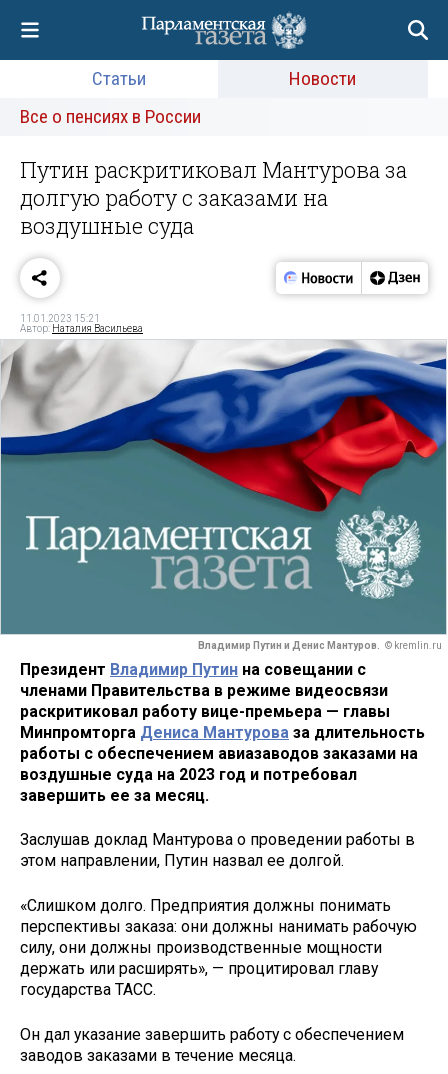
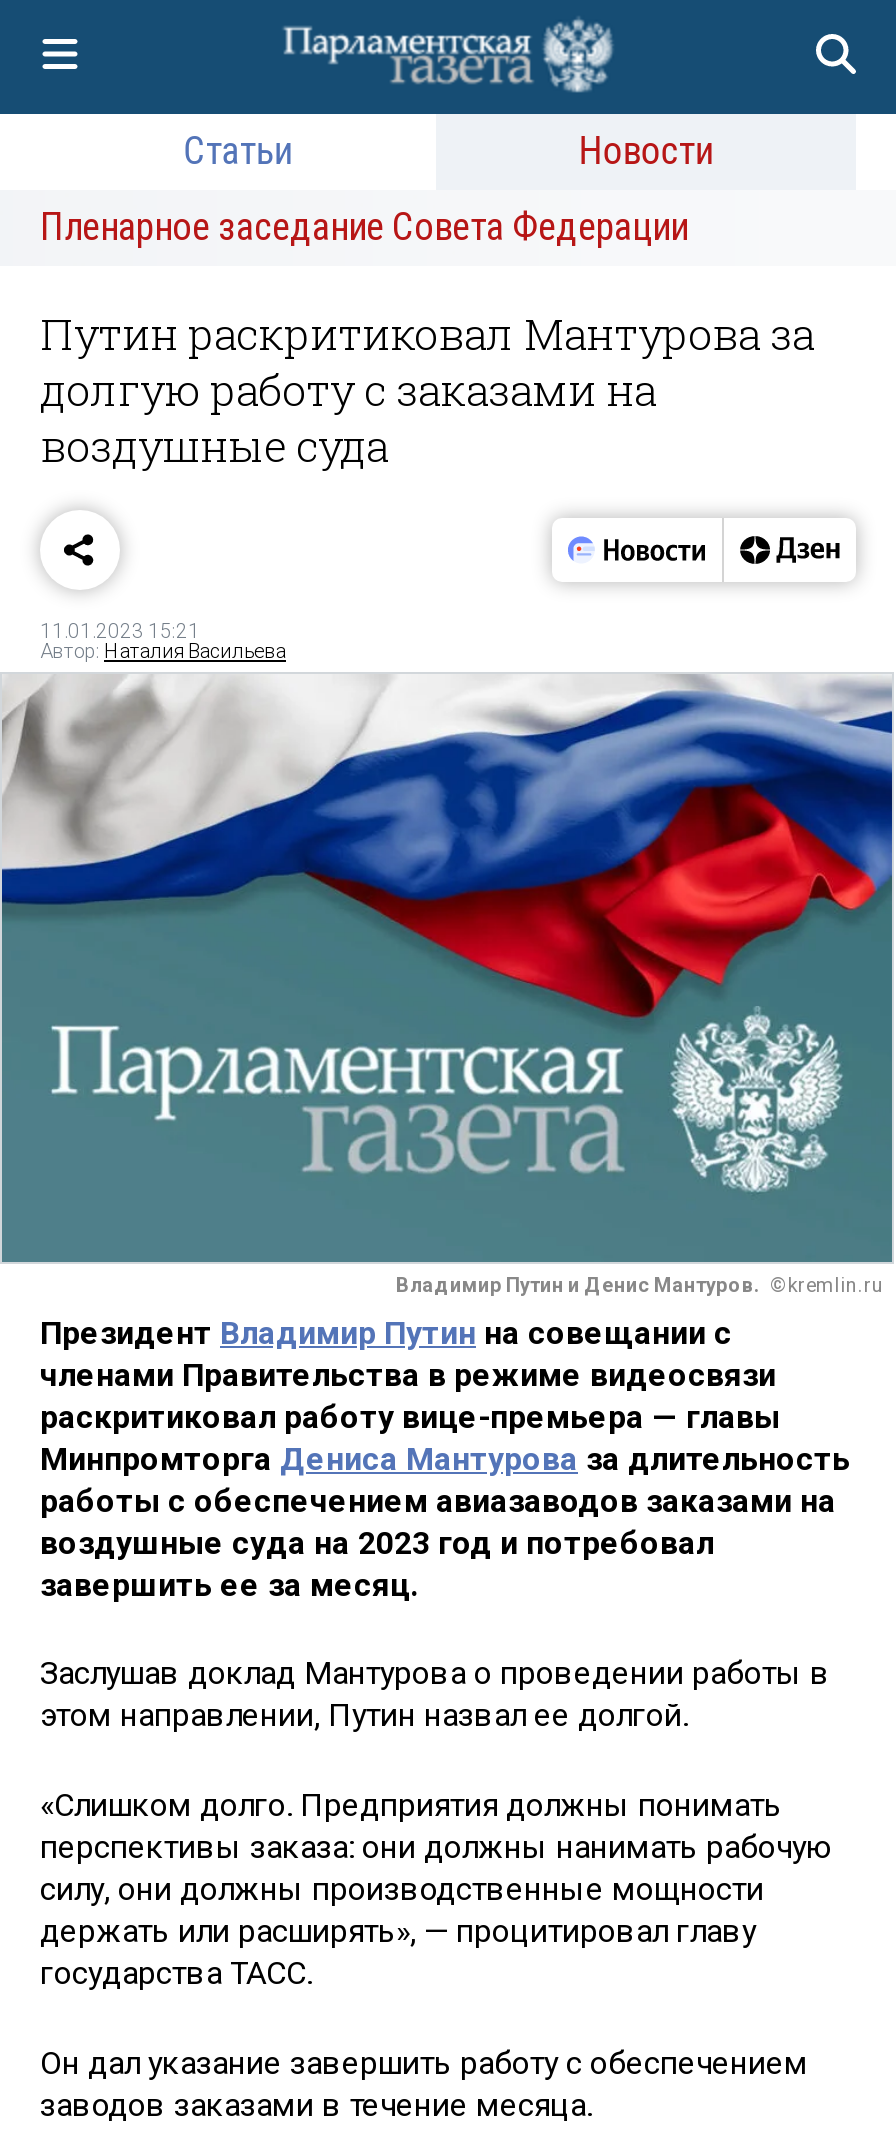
- Все о пенсиях в России
+ Пленарное заседание Совета Федерации
